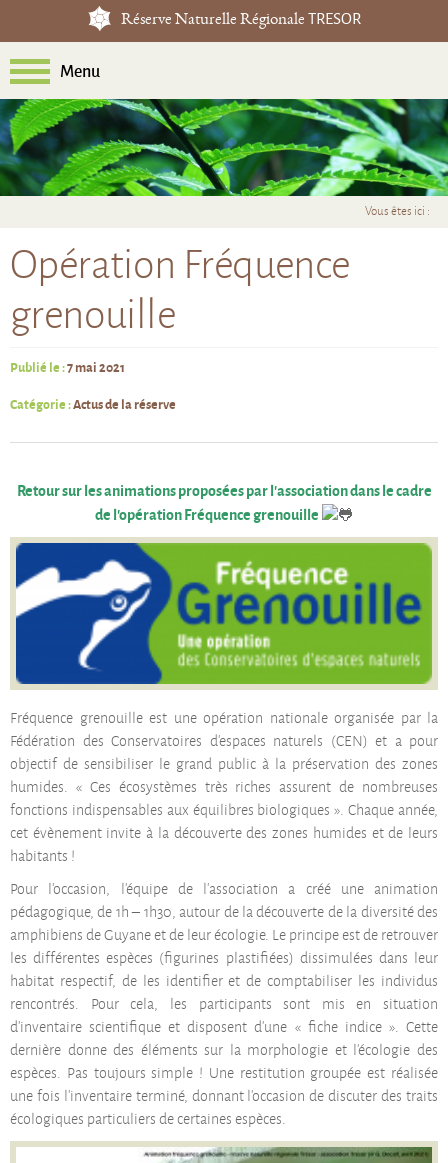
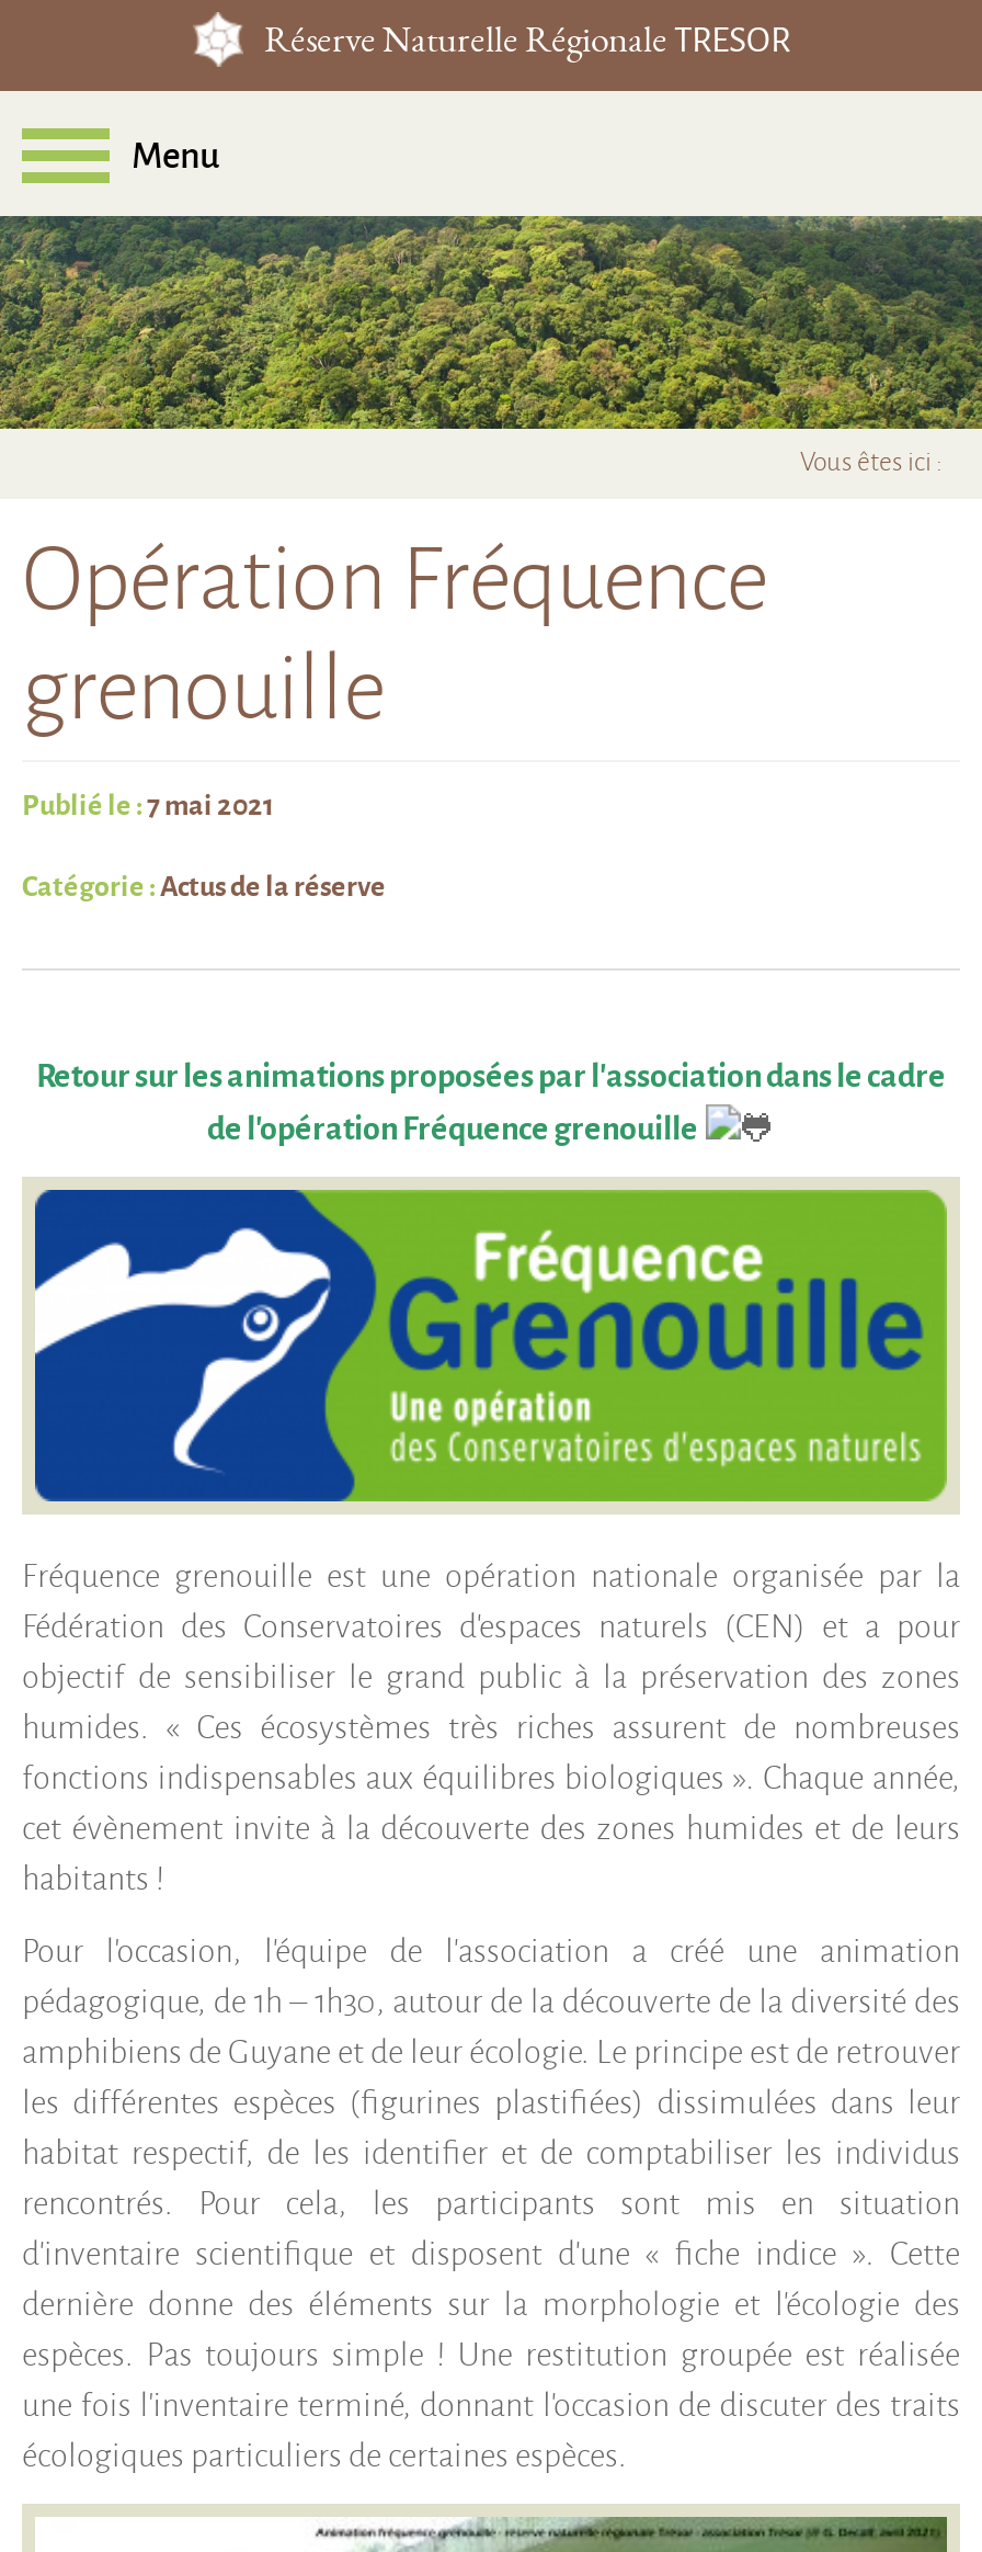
- [image]
+ [image]
